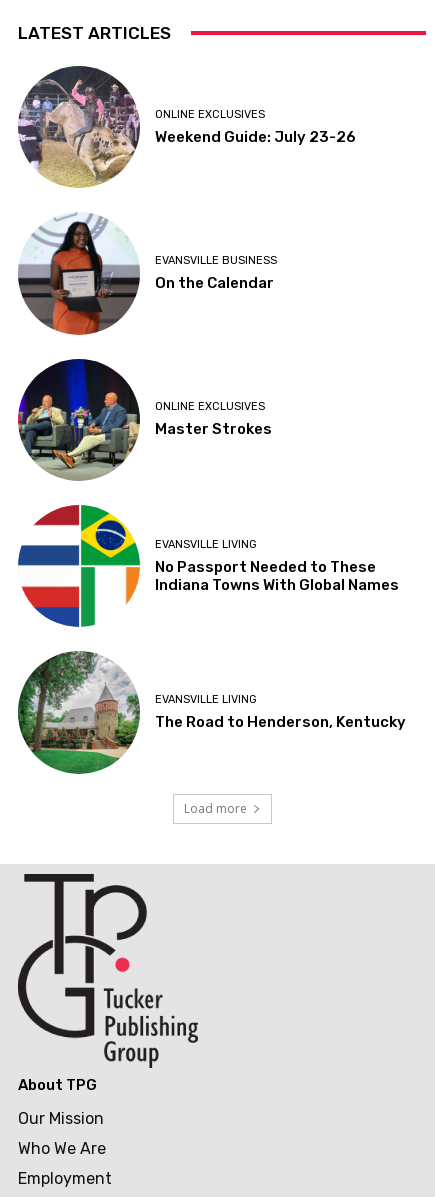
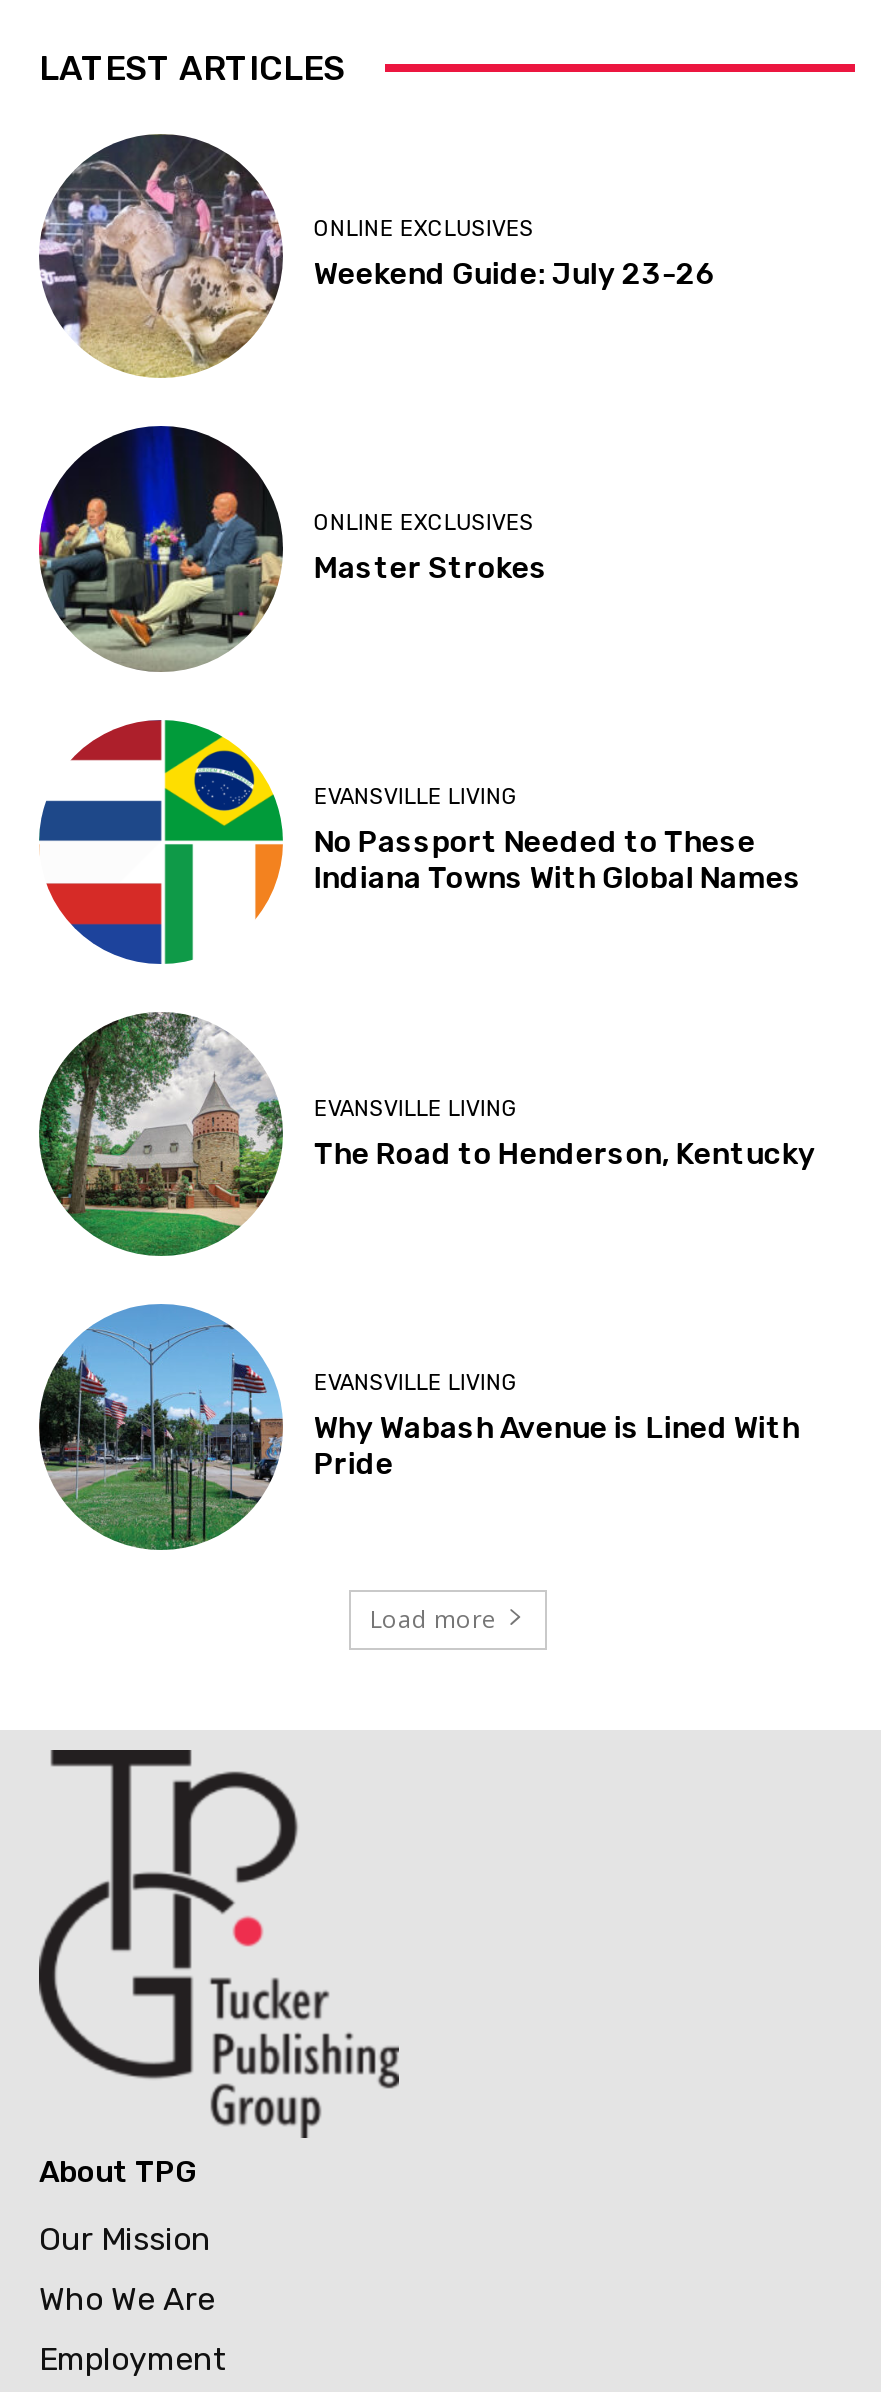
- [image]
- EVANSVILLE BUSINESS
- On the Calendar

moved up: [image] | ONLINE EXCLUSIVES | Master Strokes | EVANSVILLE LIVING | No Passport Needed to These | Indiana Towns With Global Names | EVANSVILLE LIVING | The Road to Henderson, Kentucky

+ [image]
+ EVANSVILLE LIVING
+ Why Wabash Avenue is Lined With
+ Pride
